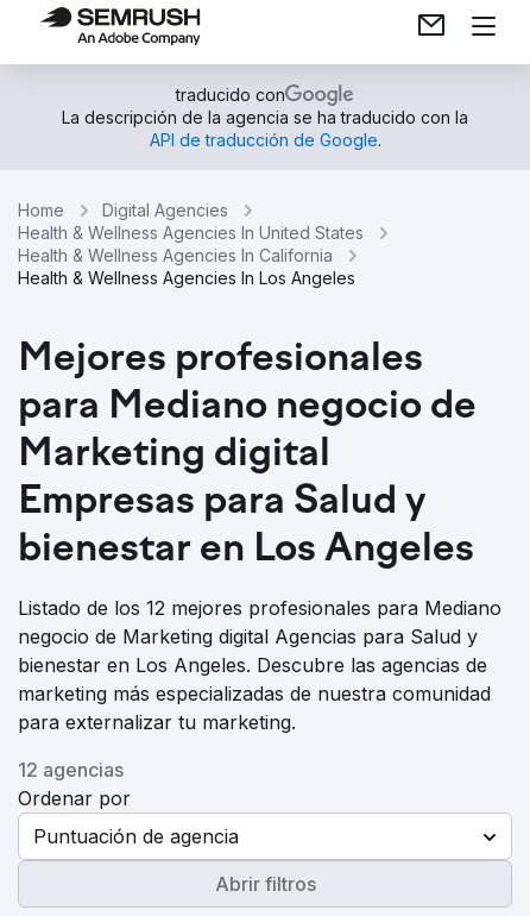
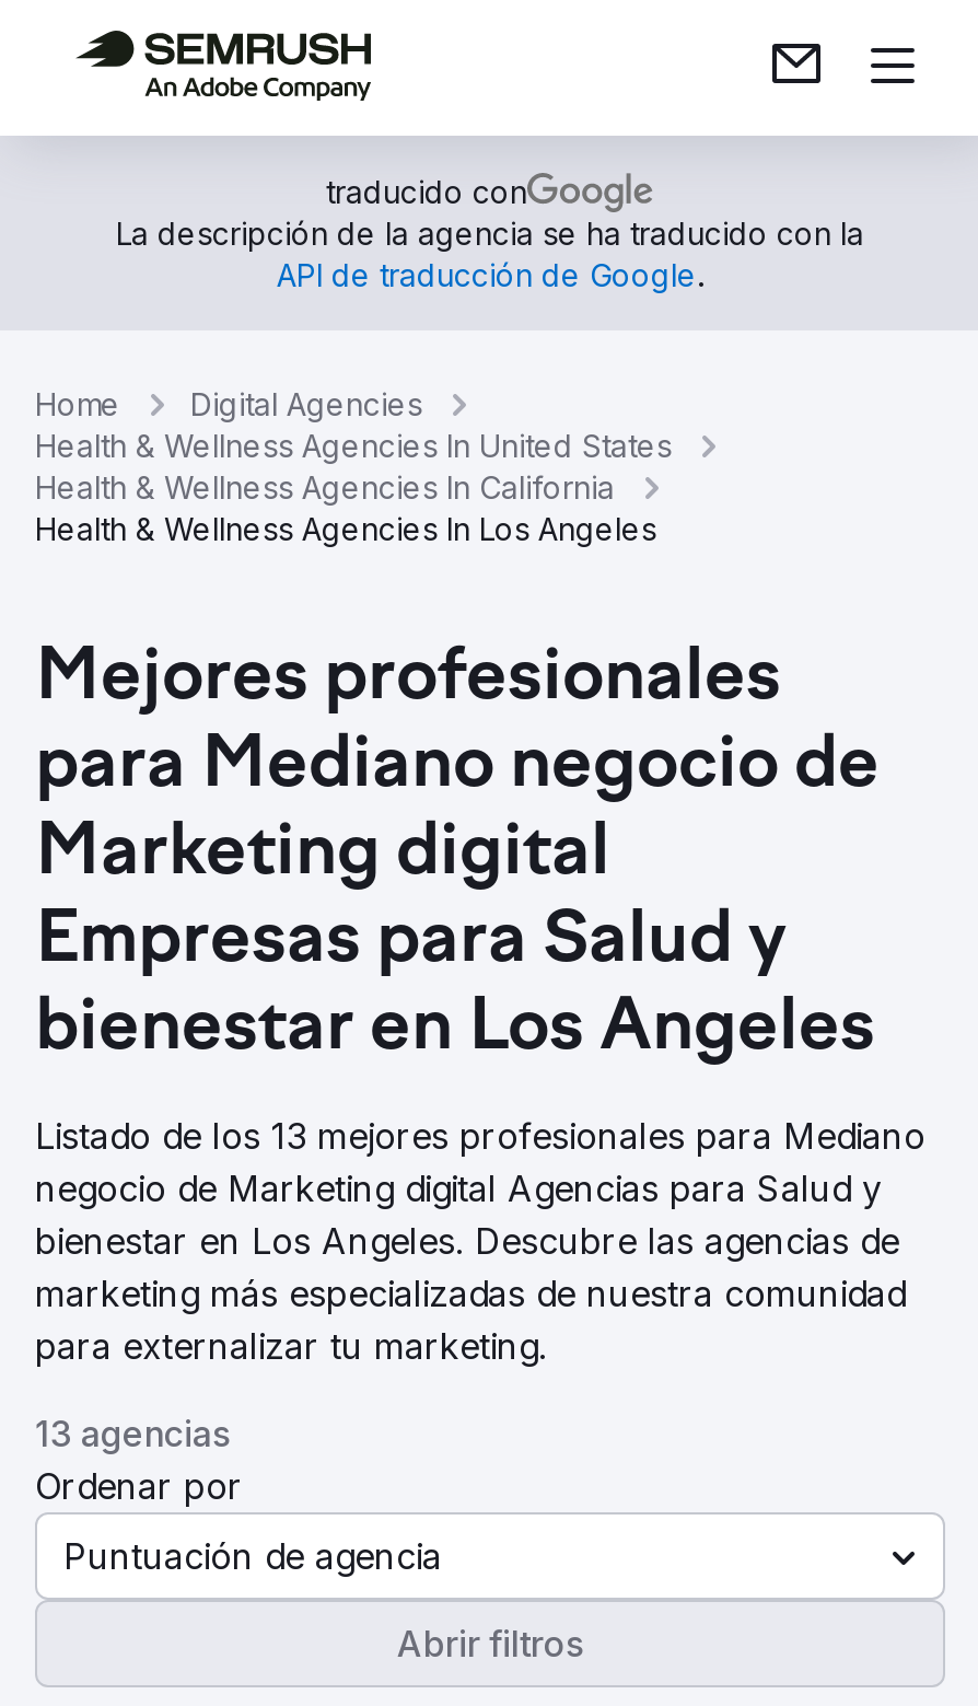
- Listado de los 12 mejores profesionales para Mediano
+ Listado de los 13 mejores profesionales para Mediano

- 12 agencias
+ 13 agencias
